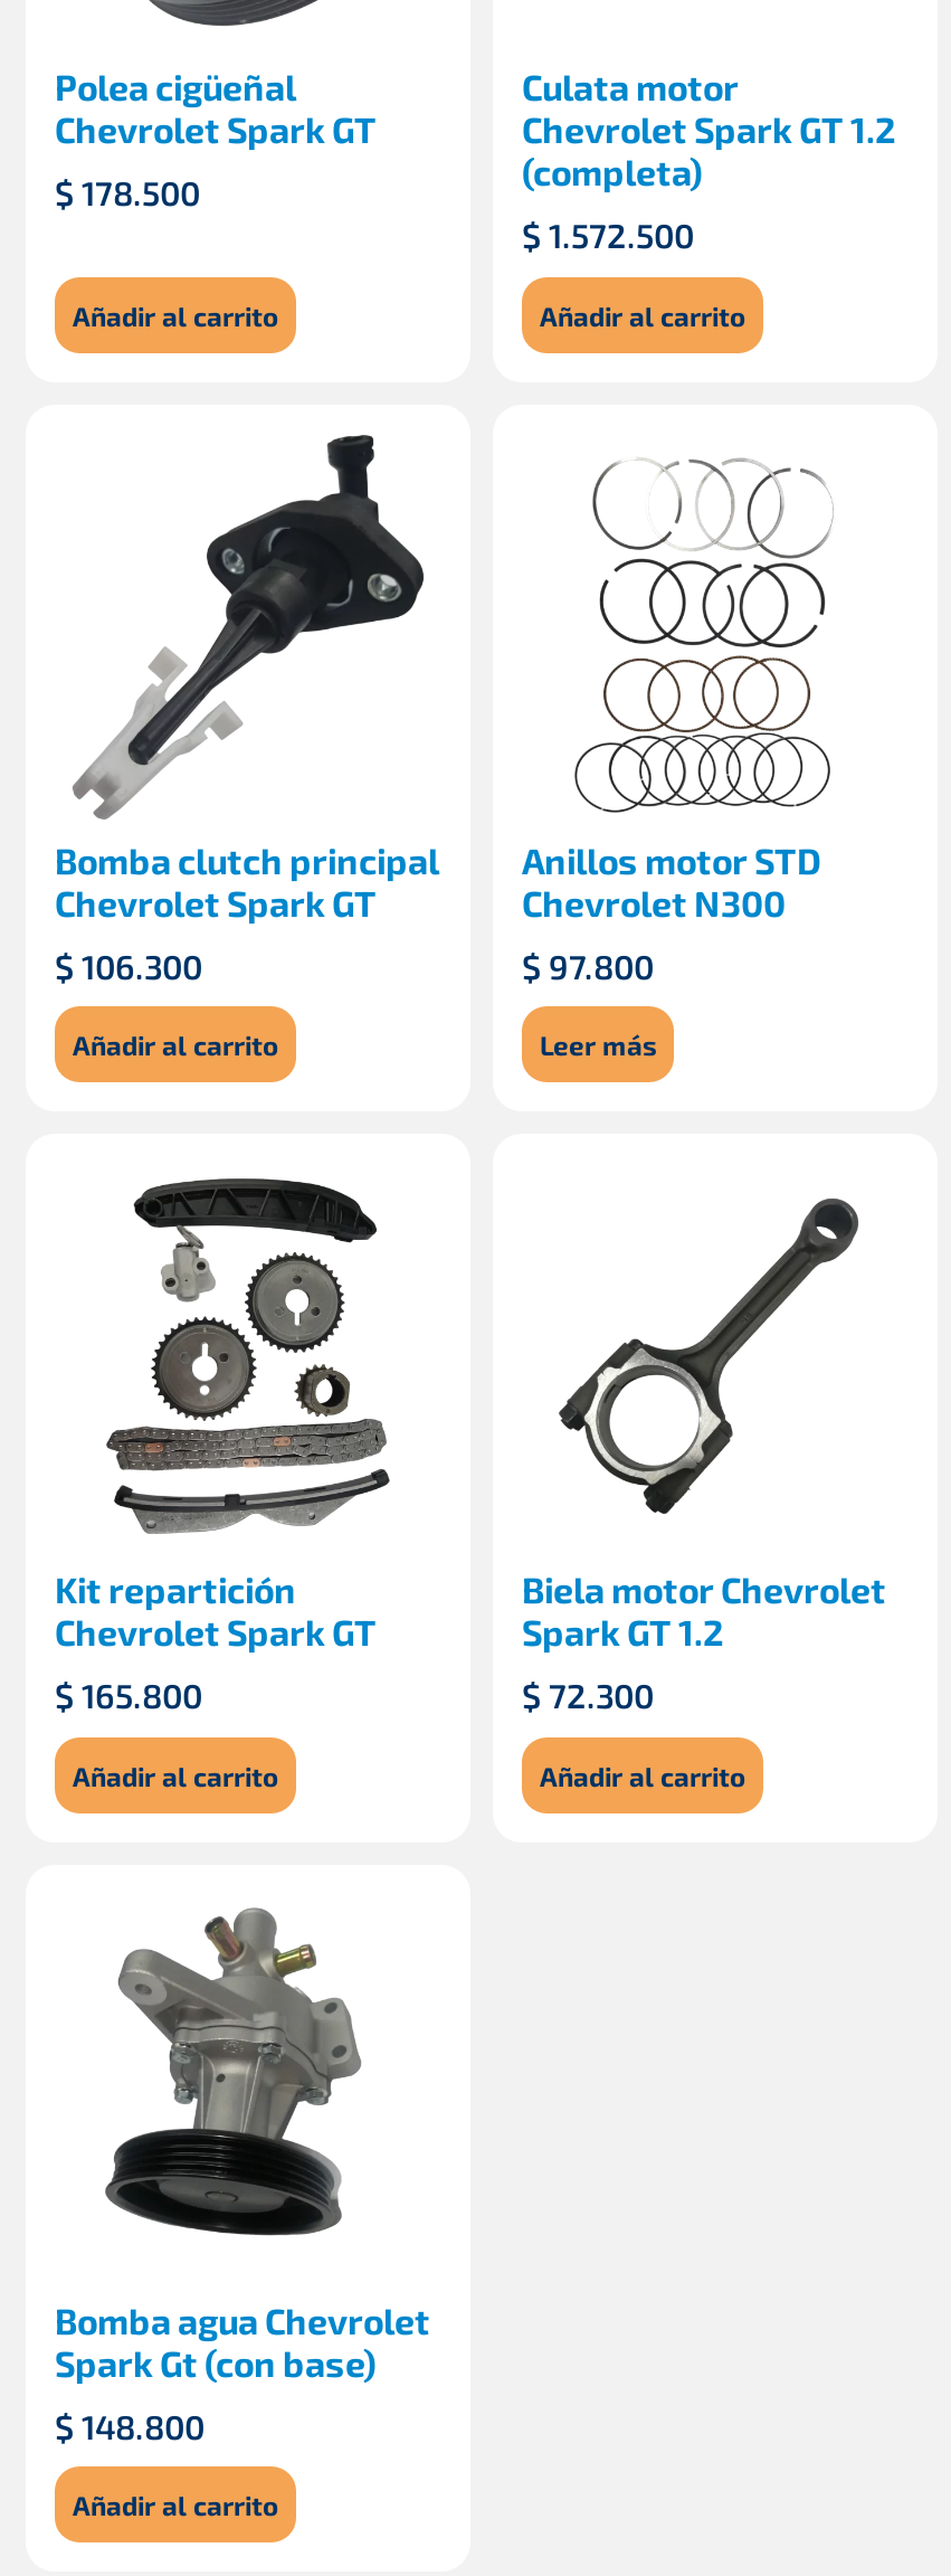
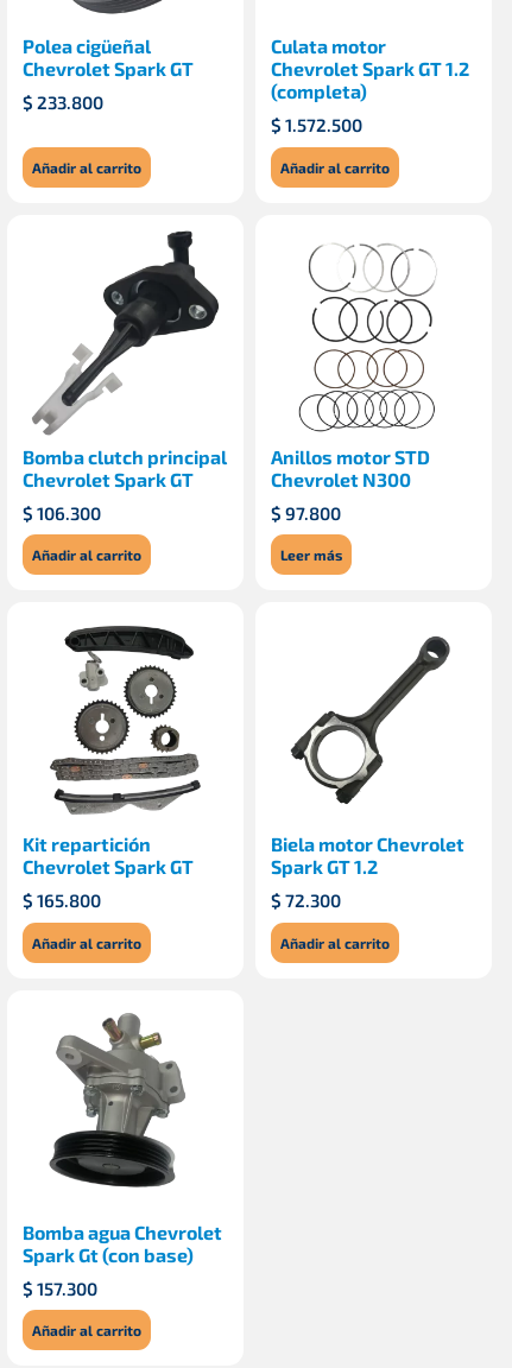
- $178.500
+ $233.800

- $148.800
+ $157.300
